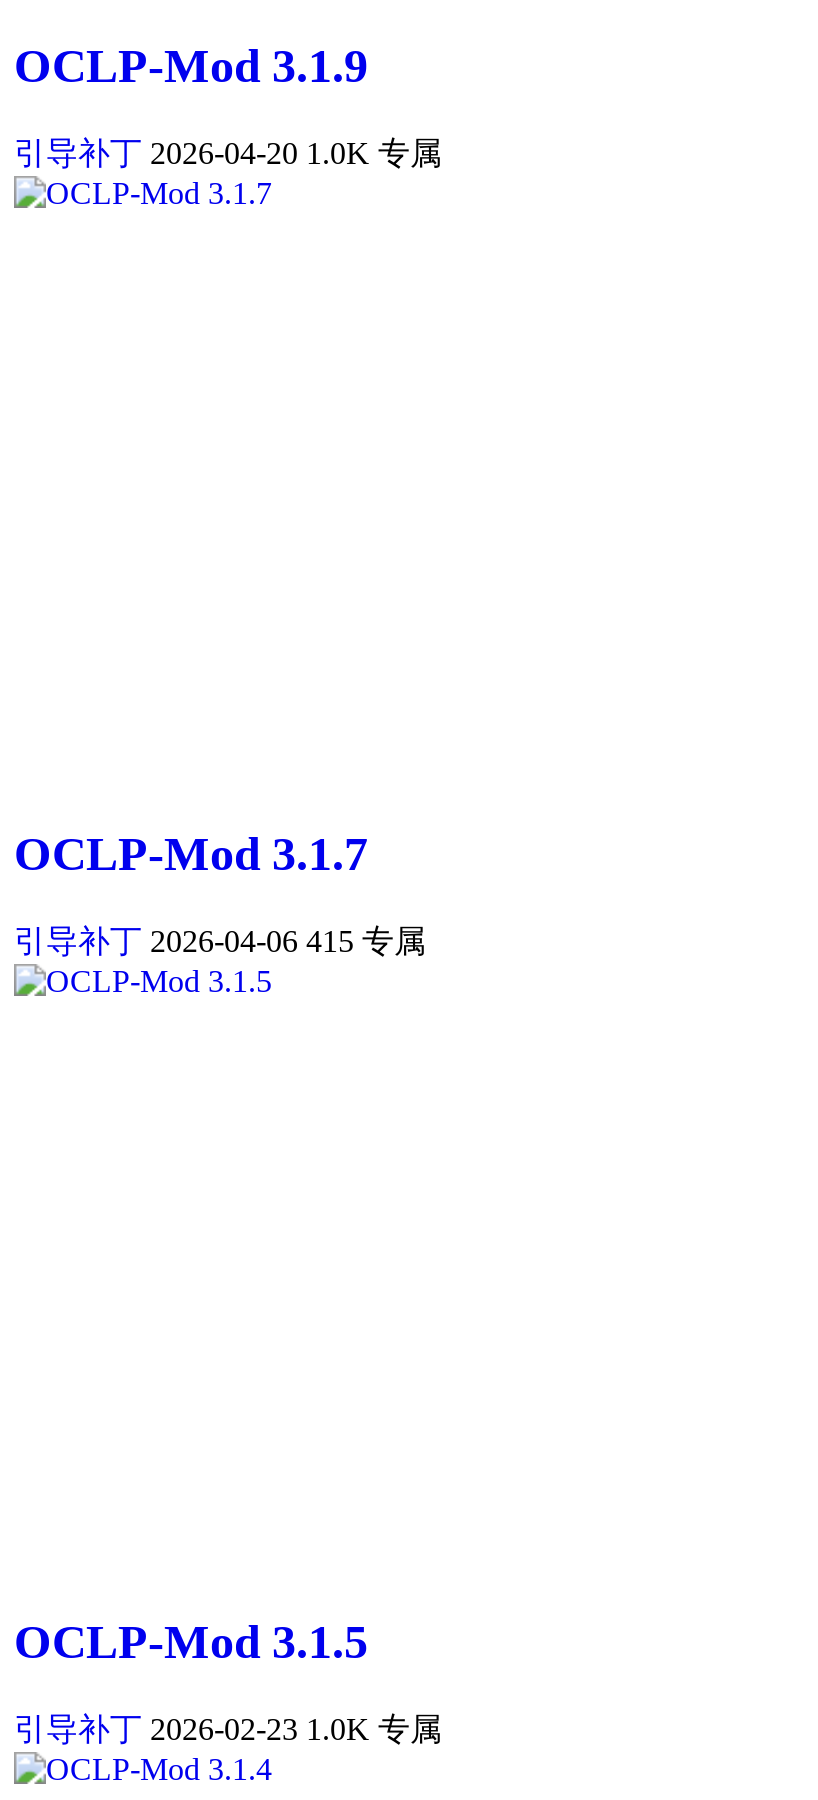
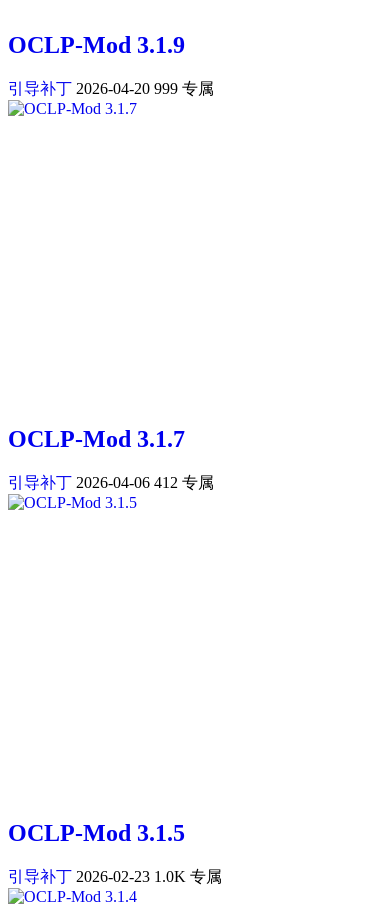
- 引导补丁 2026-04-20 1.0K 专属
+ 引导补丁 2026-04-20 999 专属

- 引导补丁 2026-04-06 415 专属
+ 引导补丁 2026-04-06 412 专属
